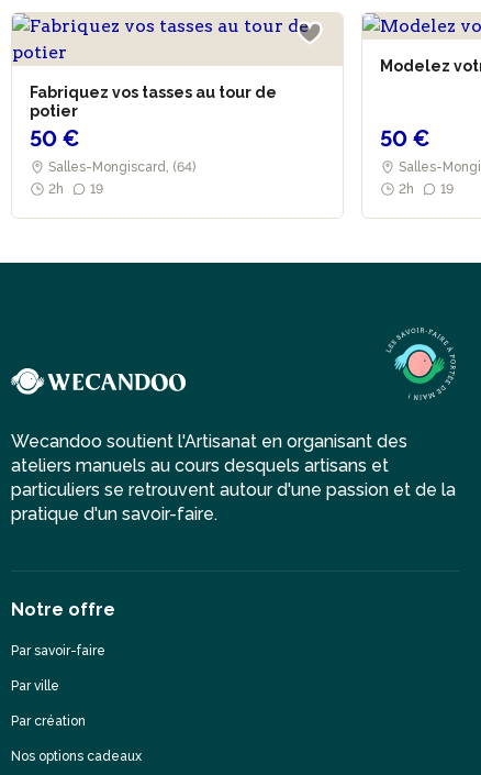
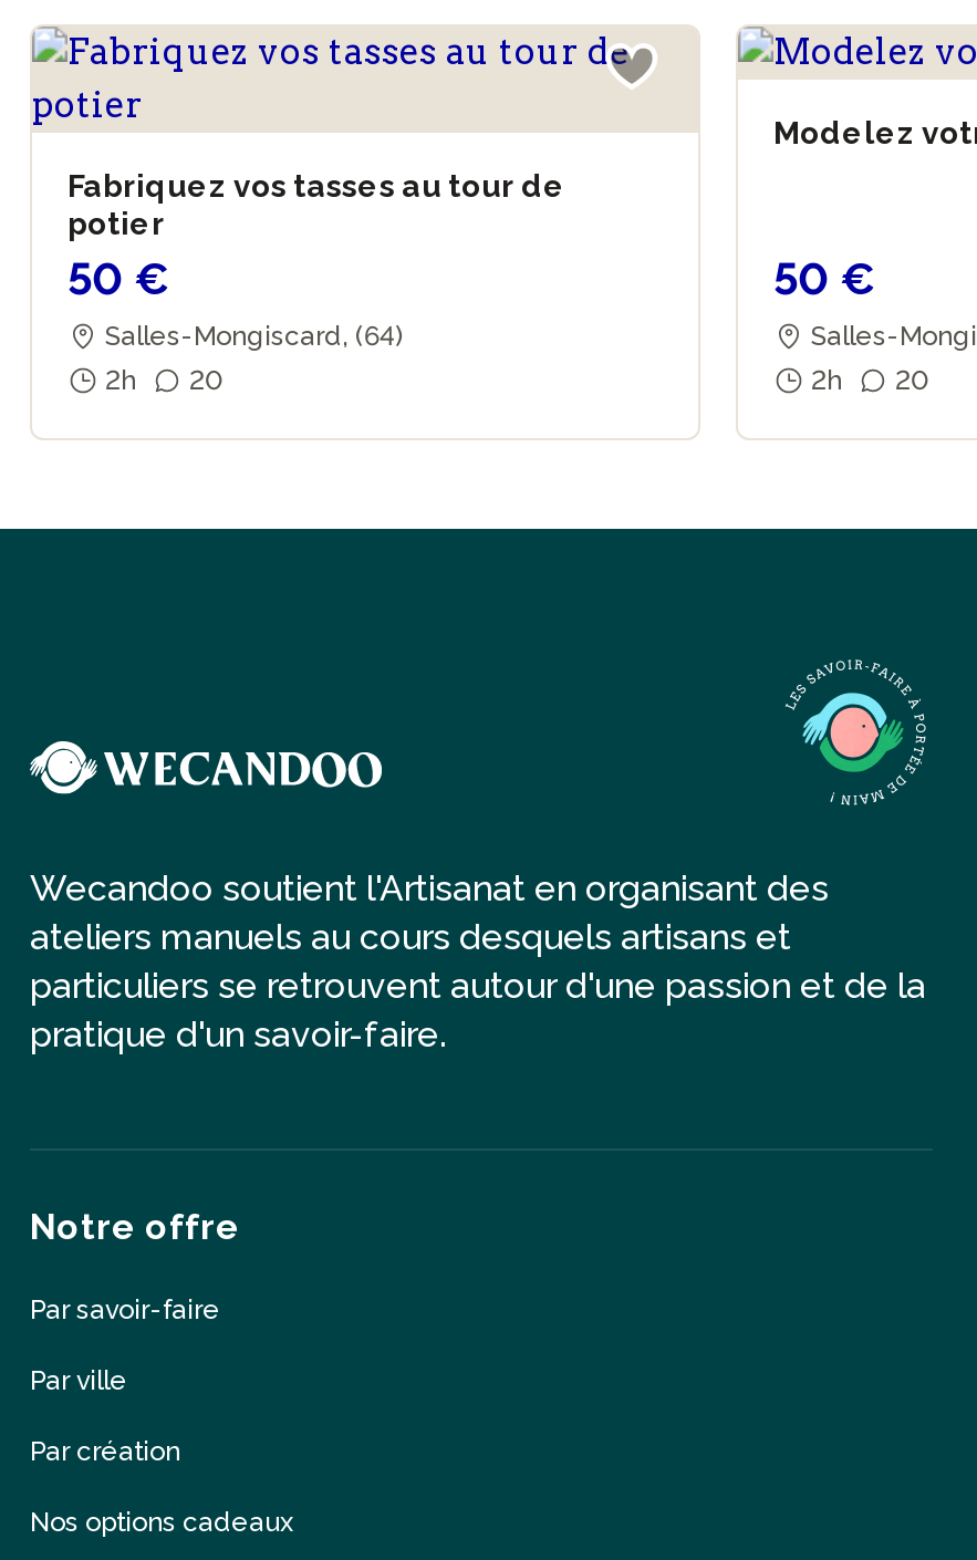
- 2h 19
+ 2h 20

- 2h 19
+ 2h 20
